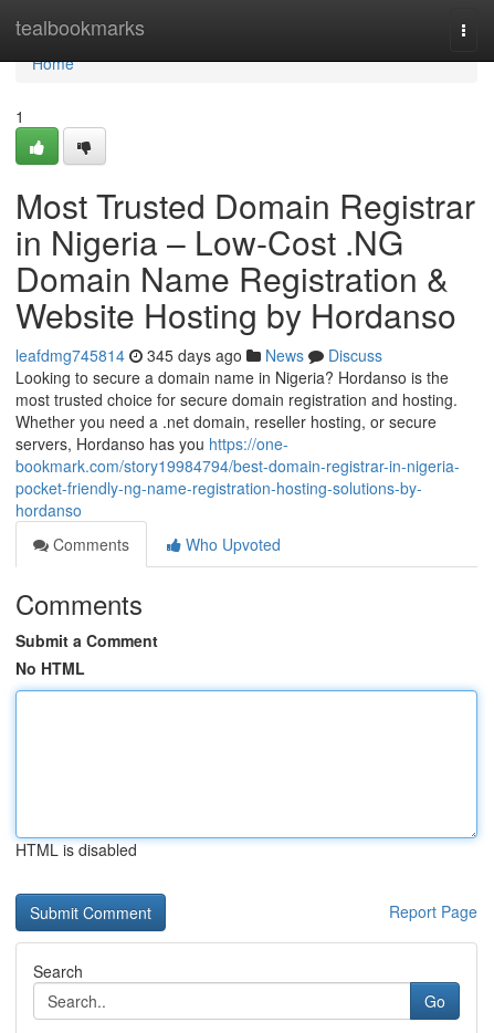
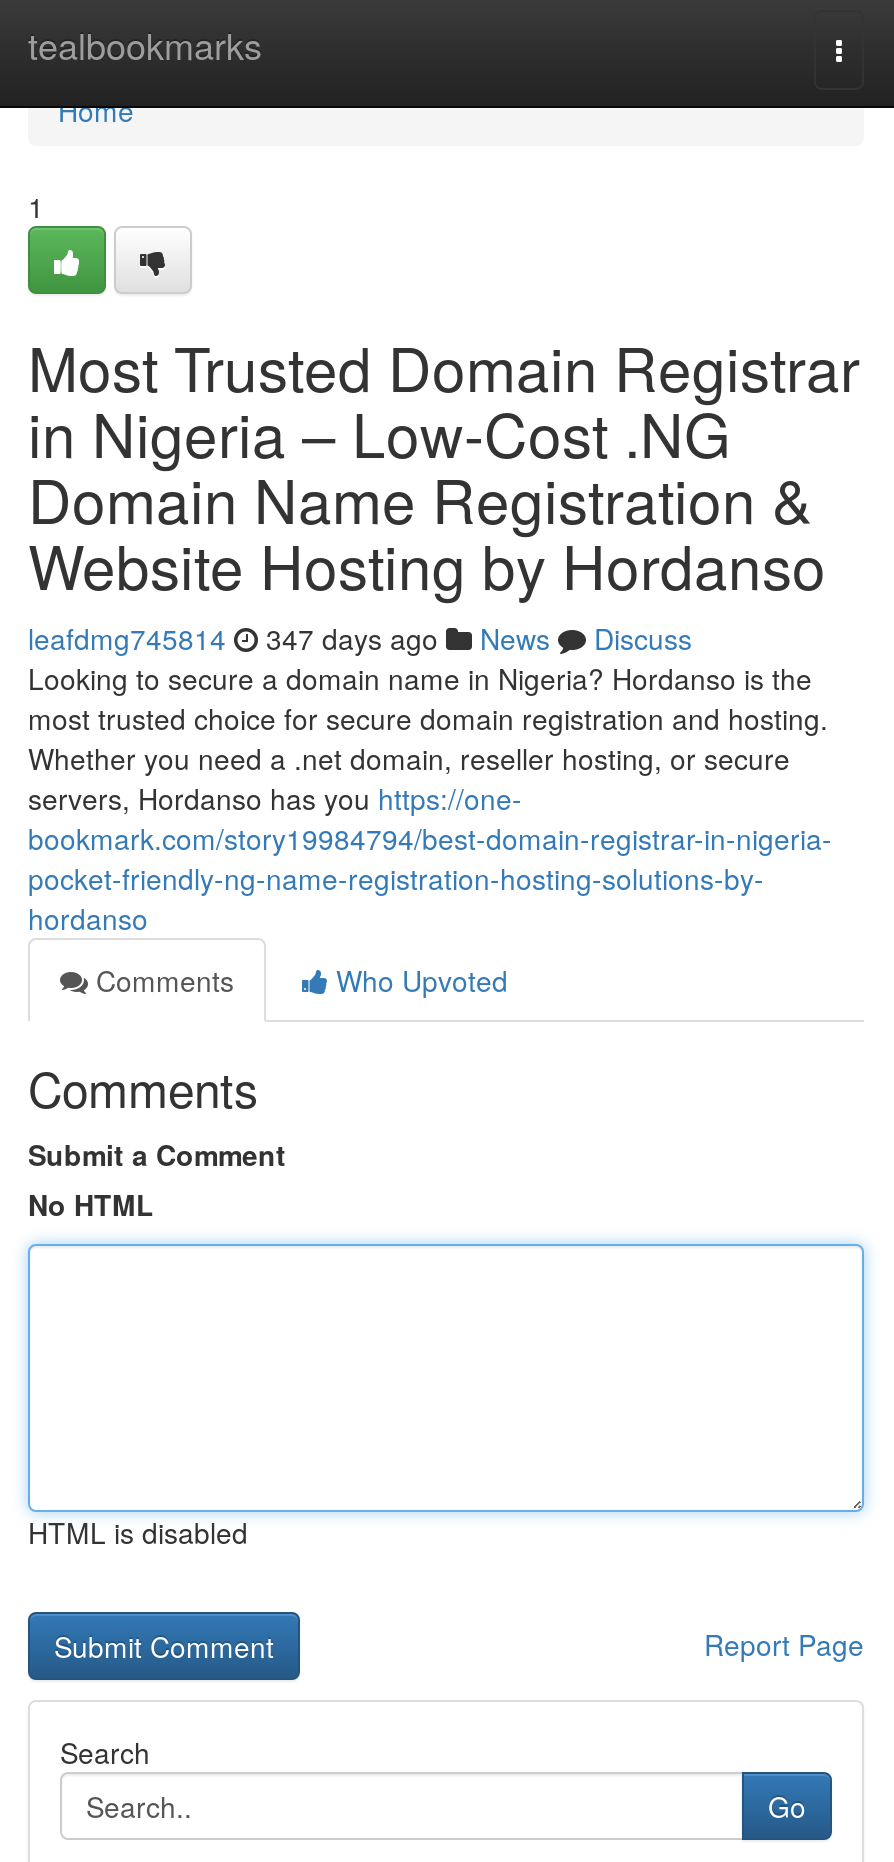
- leafdmg745814 345 days ago News Discuss
+ leafdmg745814 347 days ago News Discuss
